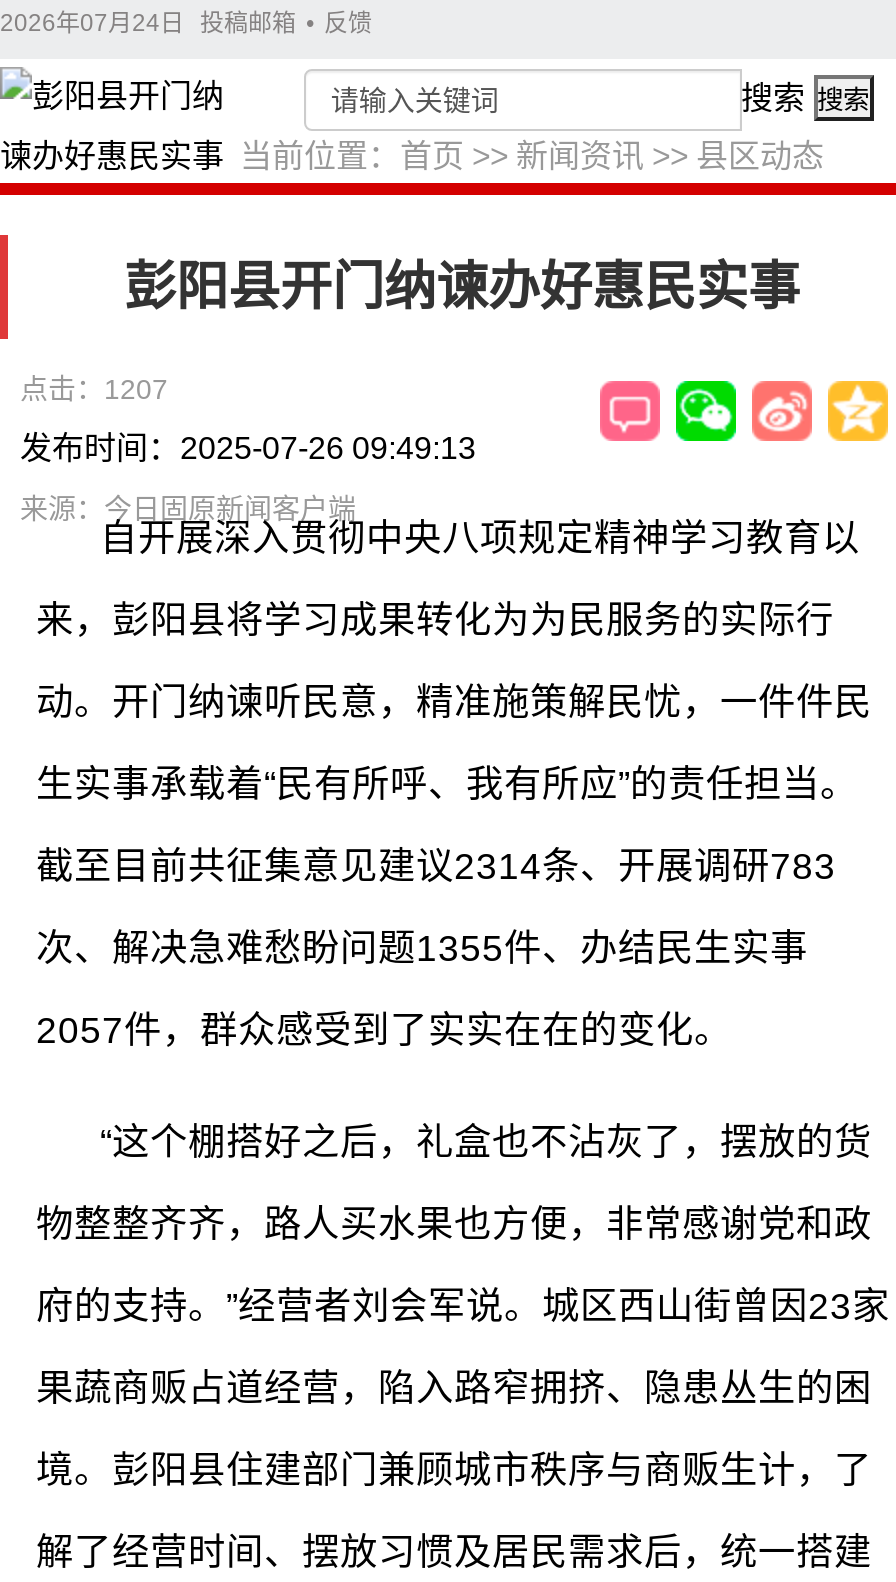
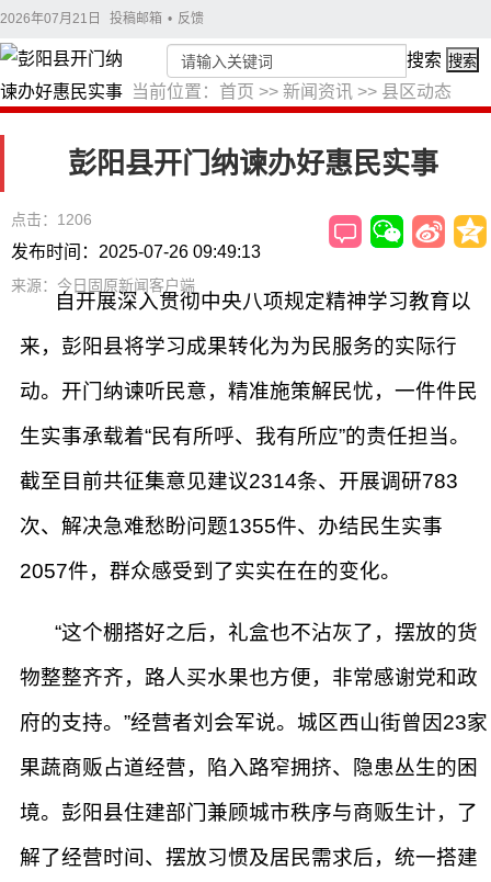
- 2026年07月24日 投稿邮箱 • 反馈
+ 2026年07月21日 投稿邮箱 • 反馈

- 点击：1207
+ 点击：1206
